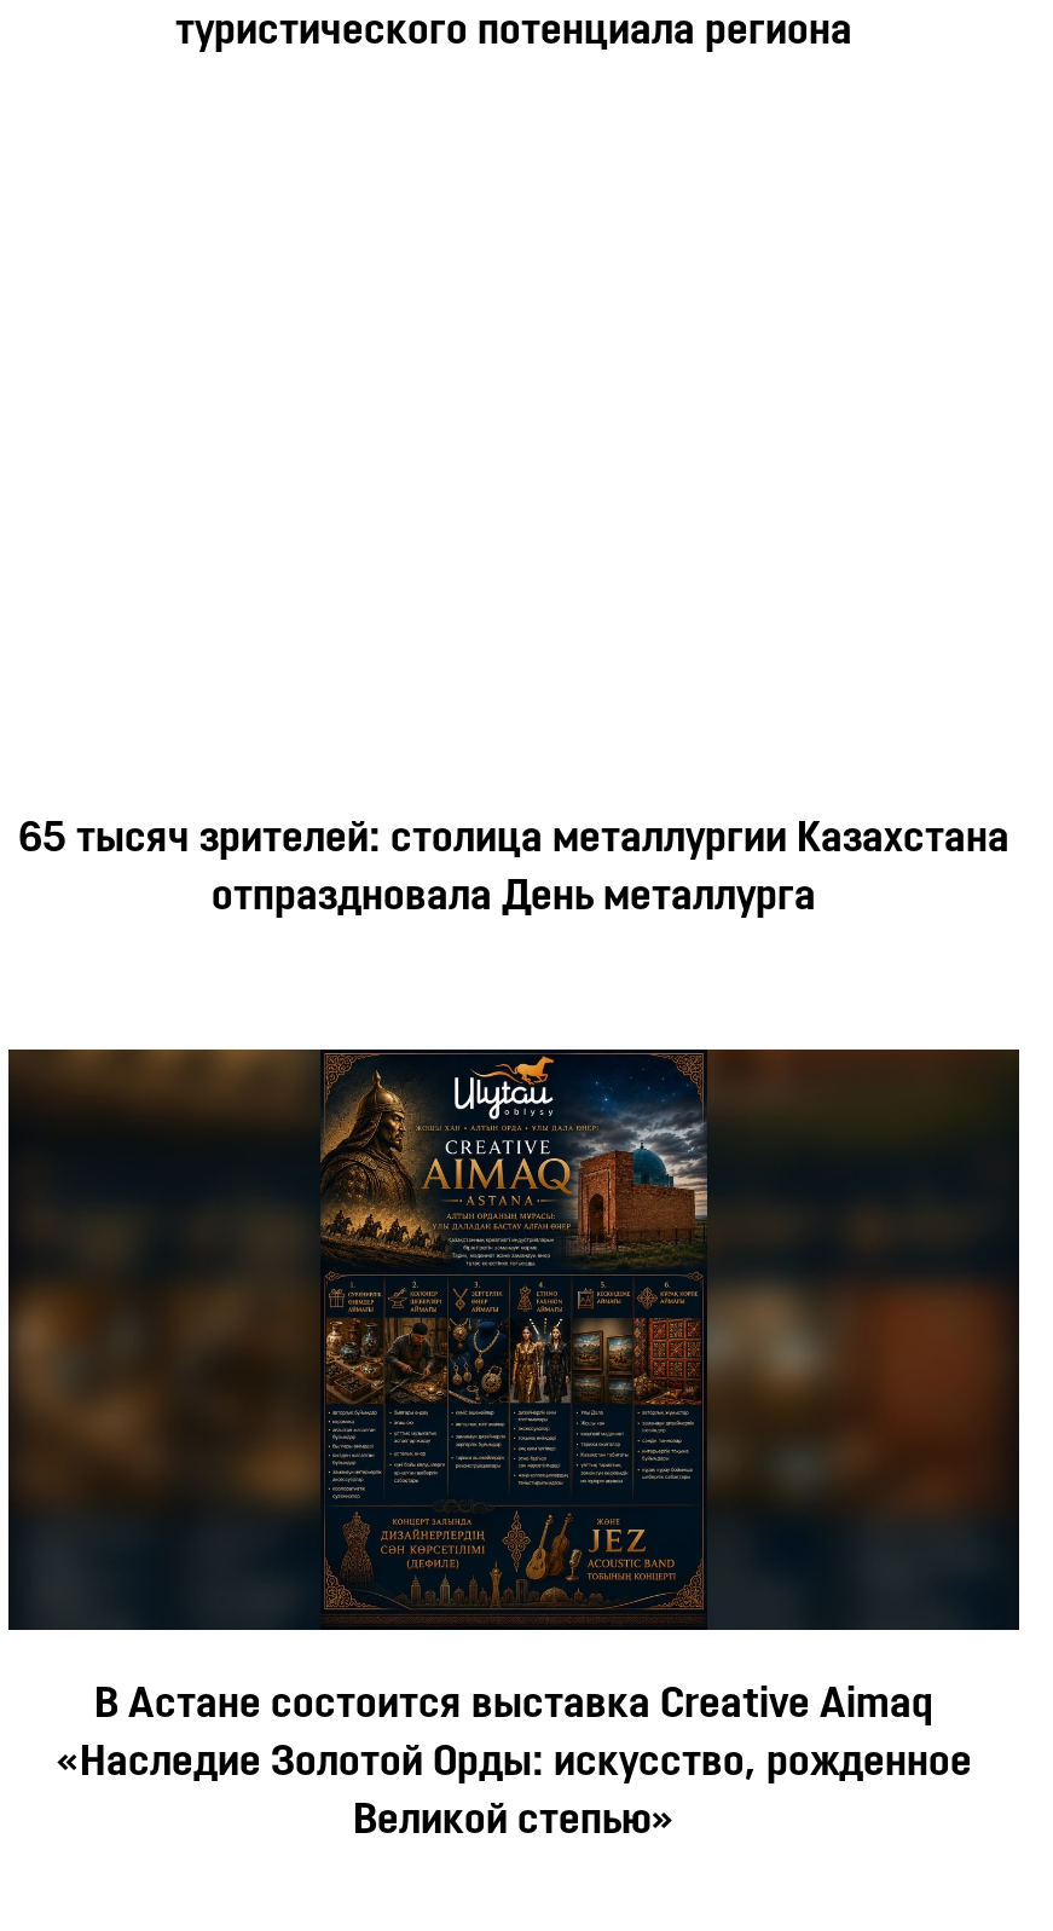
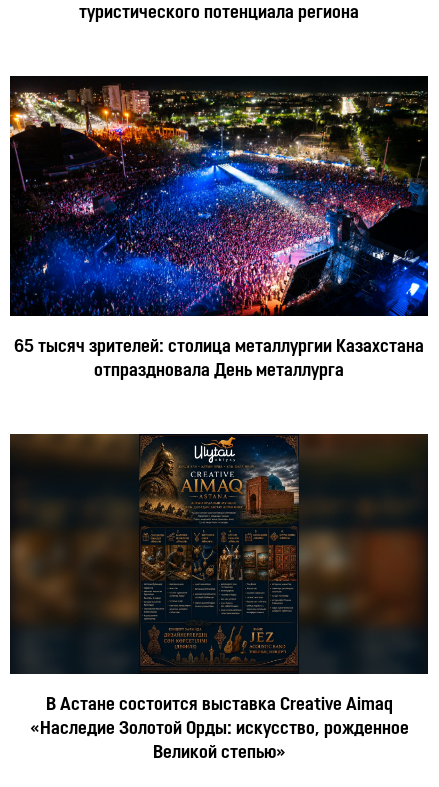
+ [image]
